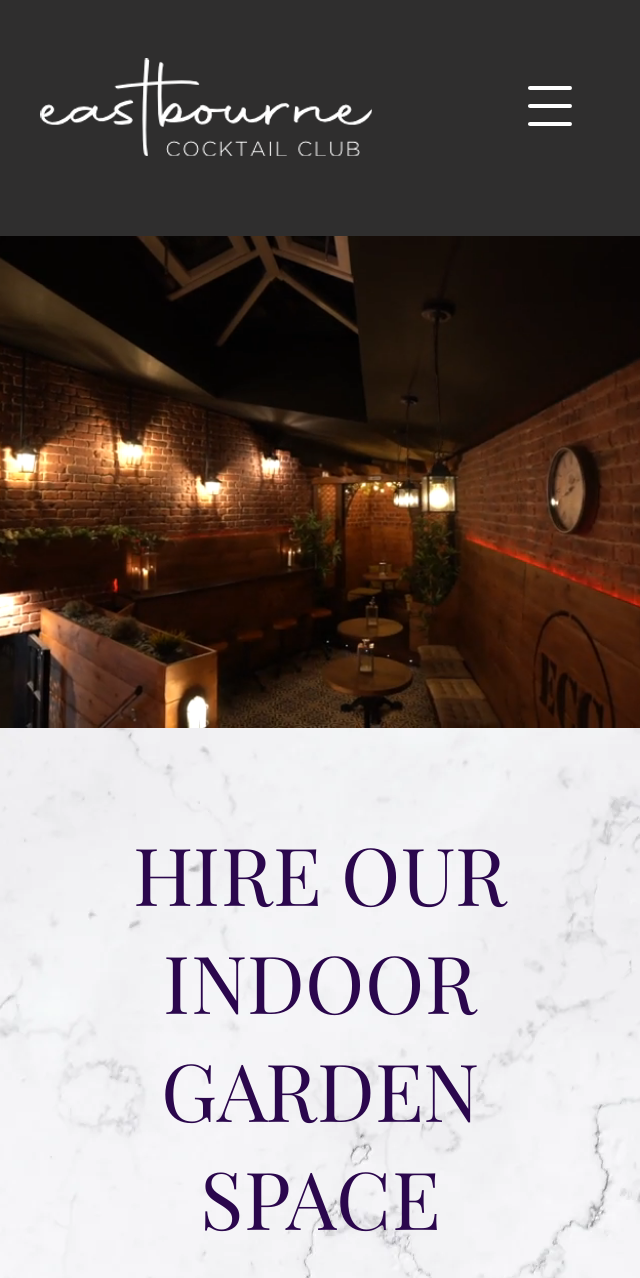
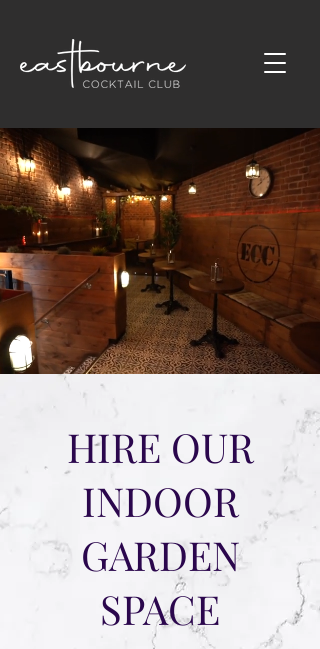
- [image]
+ [image]
